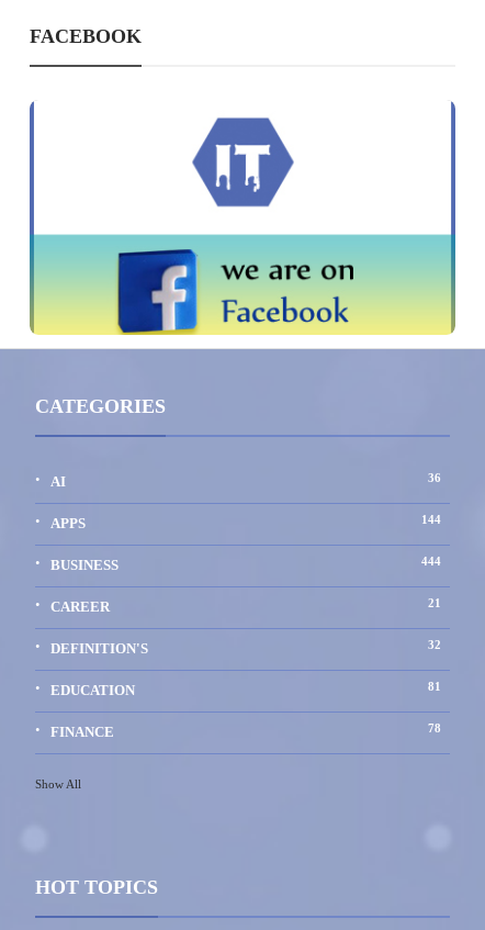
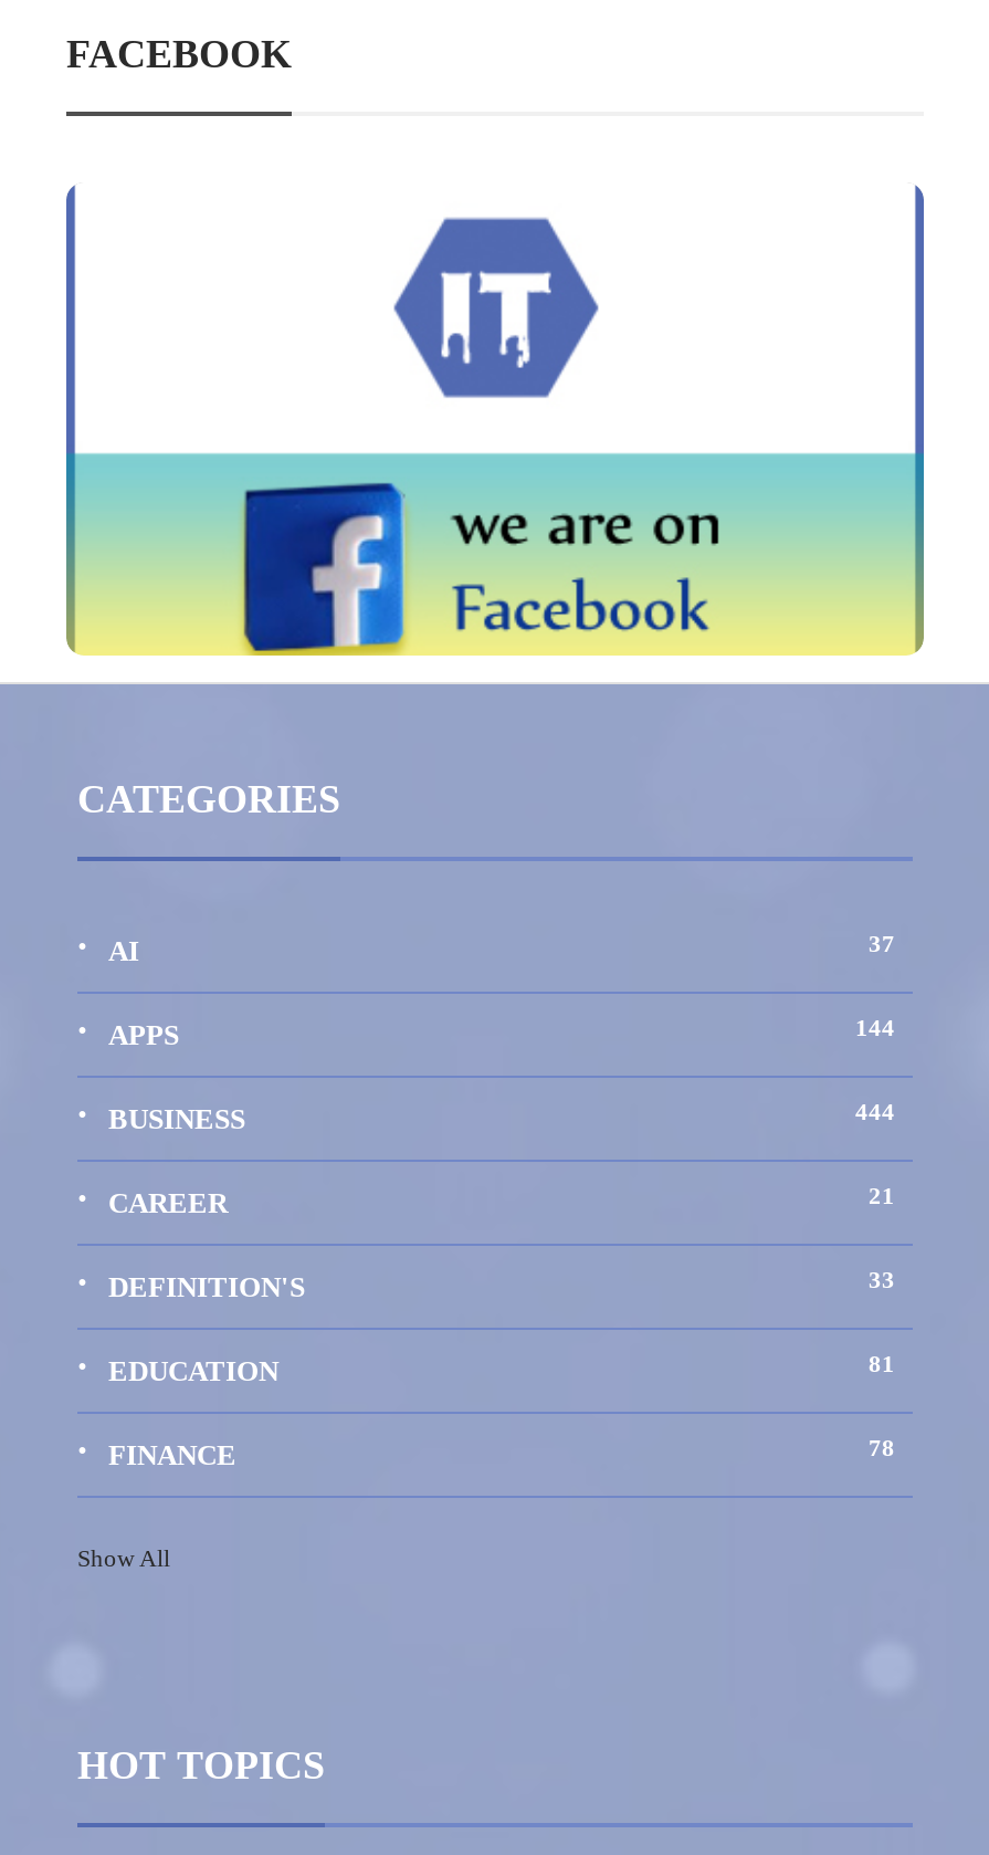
- 36
+ 37

- 32
+ 33
